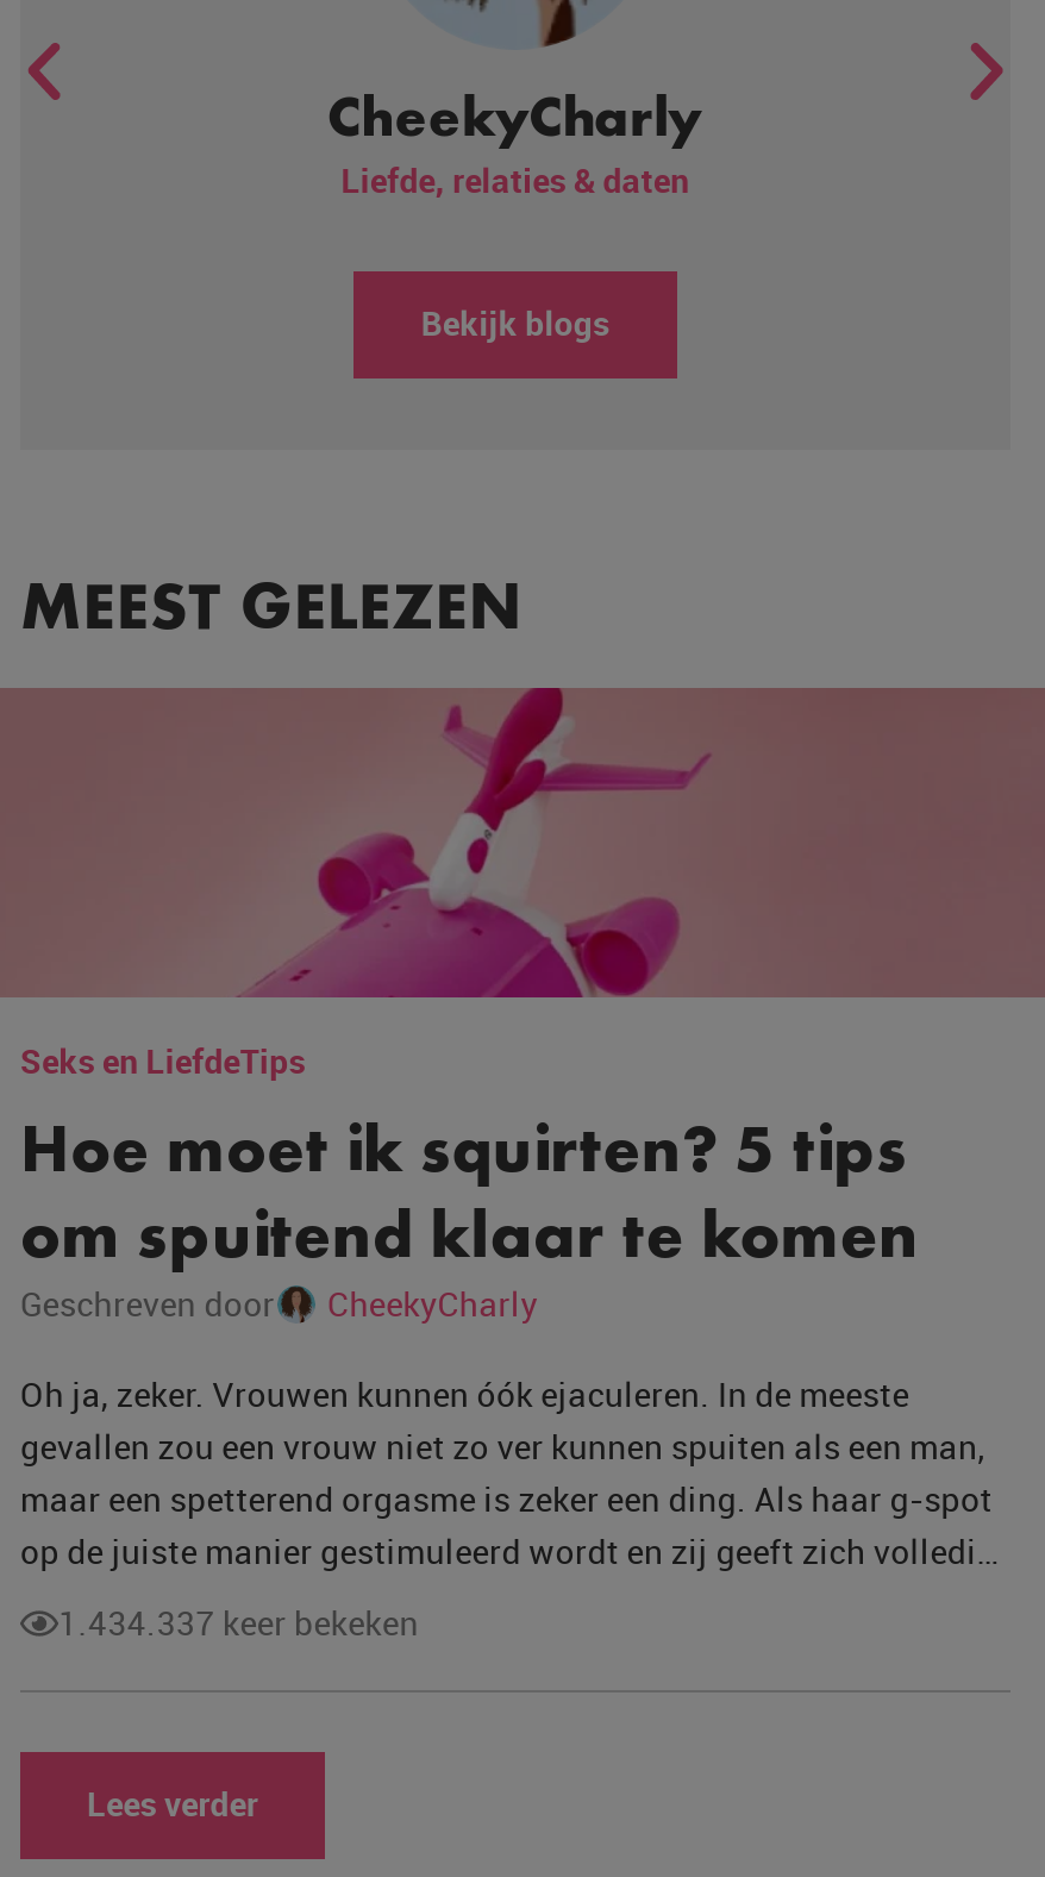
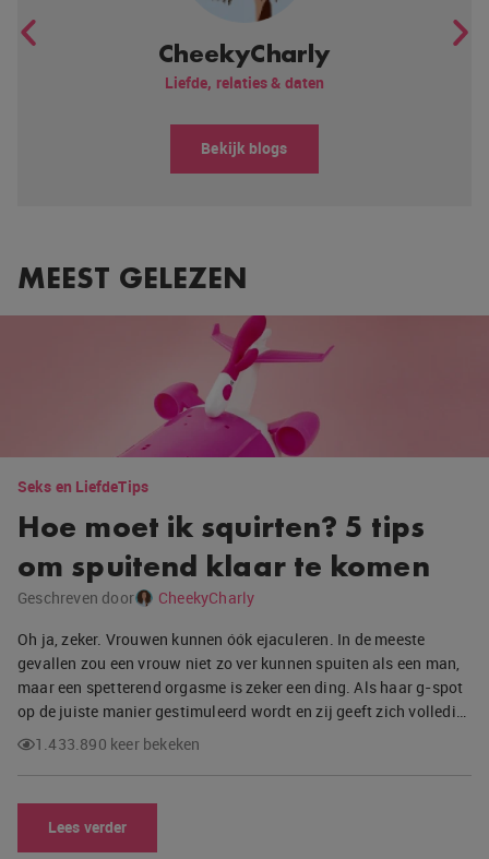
- 1.434.337 keer bekeken
+ 1.433.890 keer bekeken
